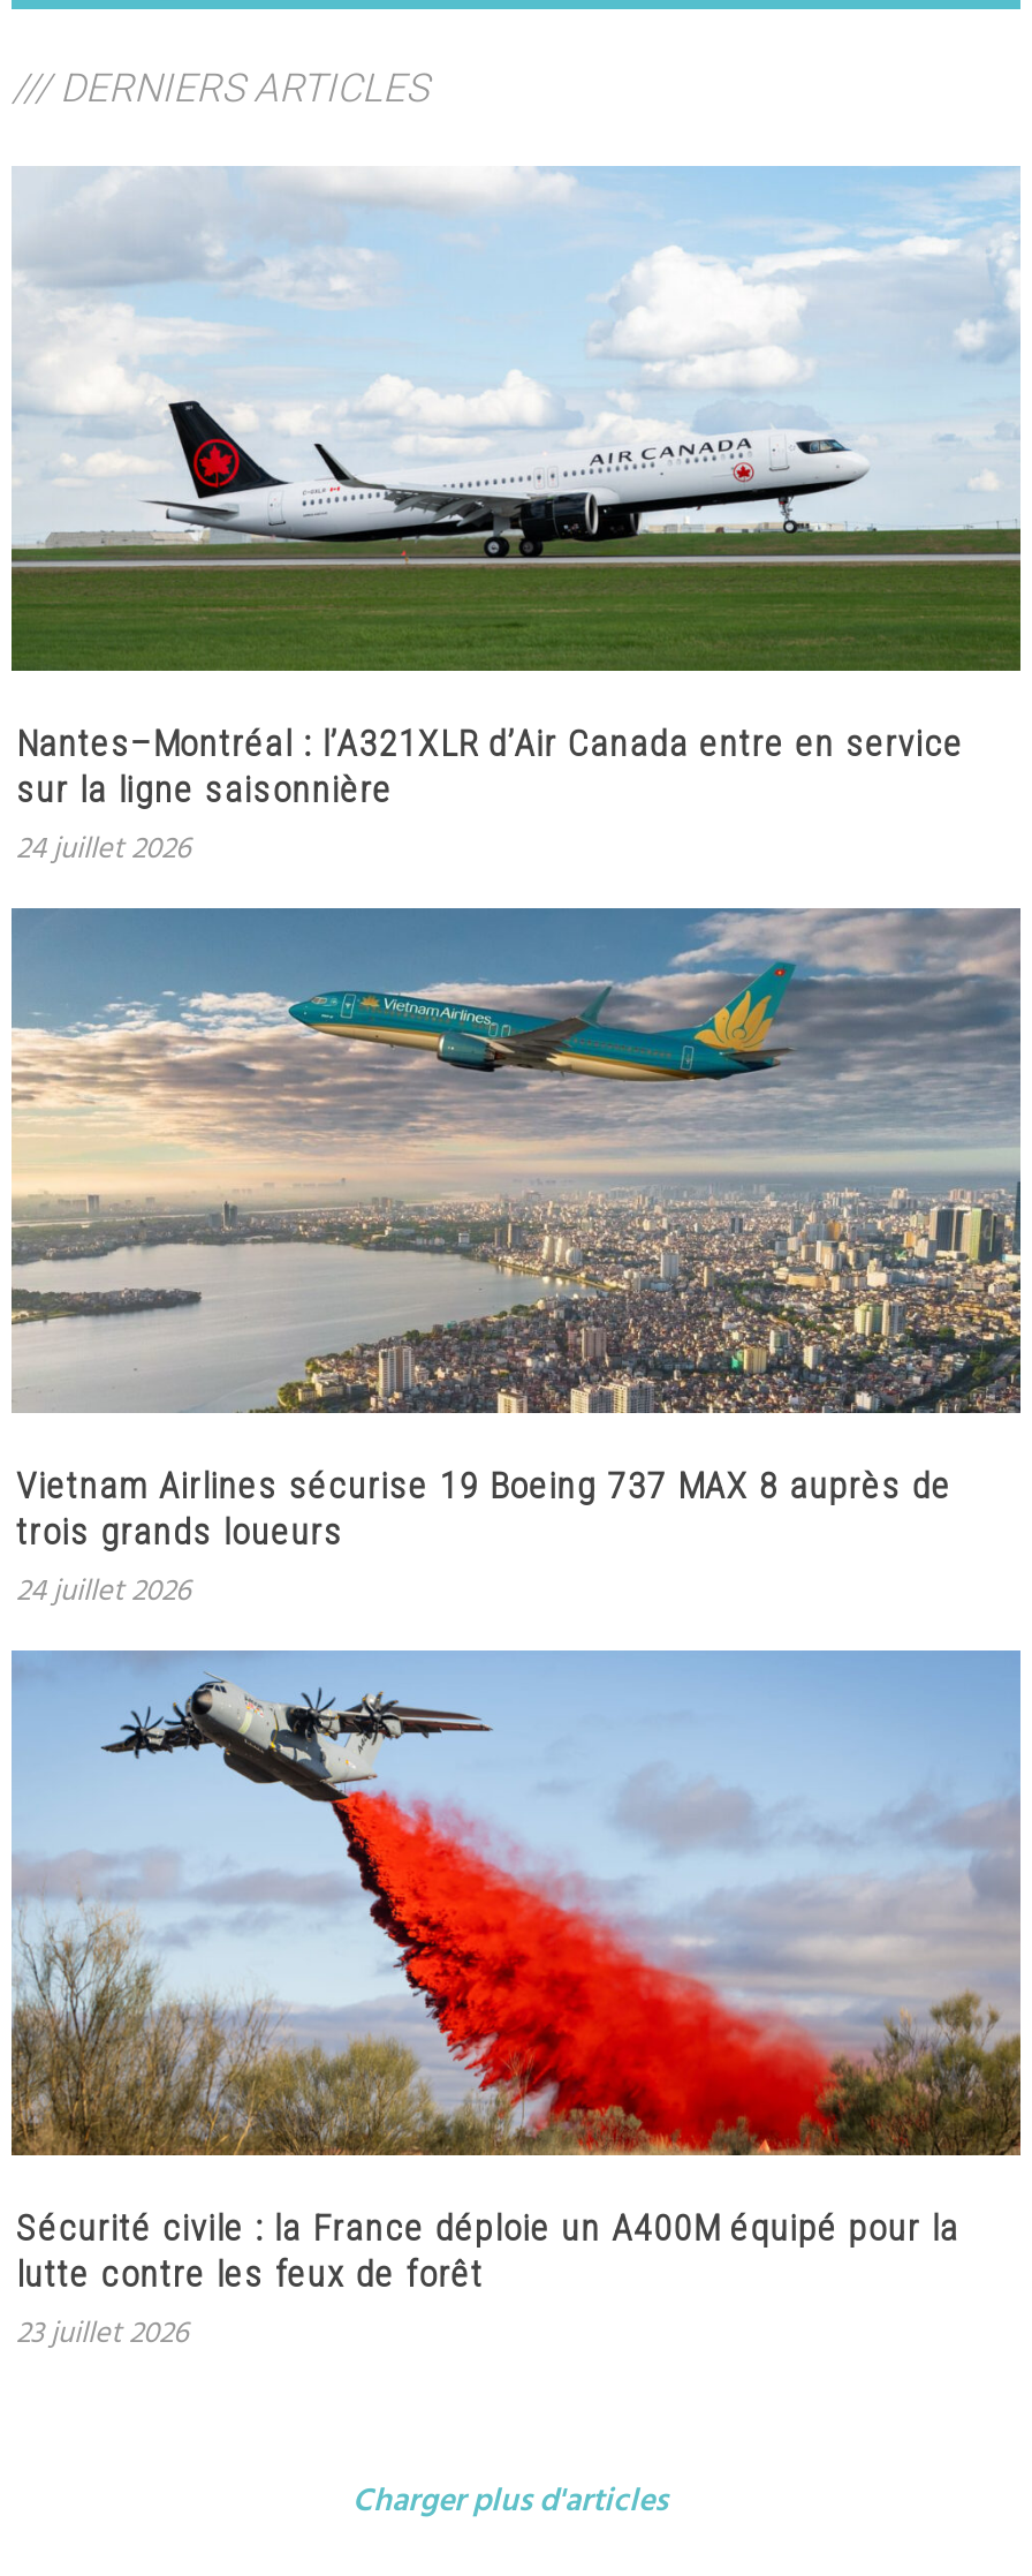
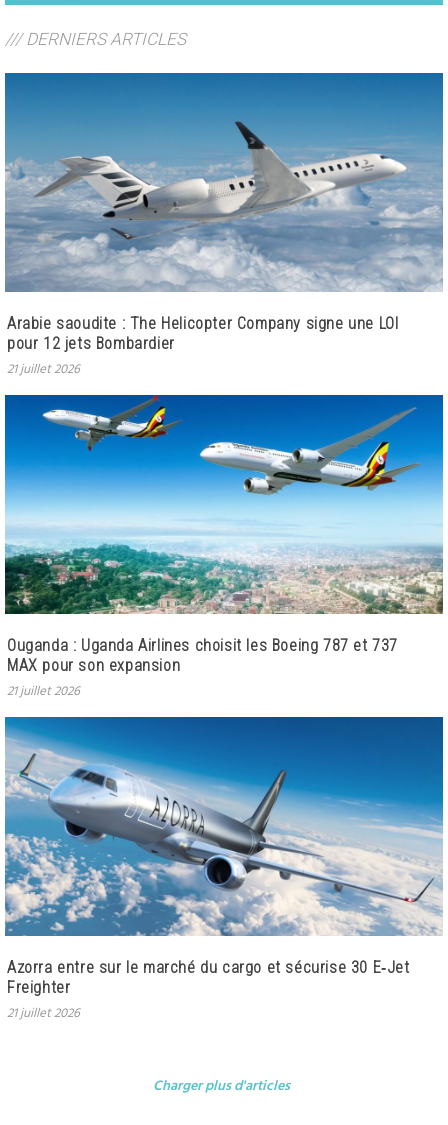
- [image]
- Nantes–Montréal : l’A321XLR d’Air Canada entre en service
- sur la ligne saisonnière
- 24 juillet 2026
+ [image]
+ Arabie saoudite : The Helicopter Company signe une LOI
+ pour 12 jets Bombardier
+ 21 juillet 2026

- [image]
- Vietnam Airlines sécurise 19 Boeing 737 MAX 8 auprès de
- trois grands loueurs
- 24 juillet 2026
+ [image]
+ Ouganda : Uganda Airlines choisit les Boeing 787 et 737
+ MAX pour son expansion
+ 21 juillet 2026

- [image]
- Sécurité civile : la France déploie un A400M équipé pour la
- lutte contre les feux de forêt
- 23 juillet 2026
+ [image]
+ Azorra entre sur le marché du cargo et sécurise 30 E‑Jet
+ Freighter
+ 21 juillet 2026
